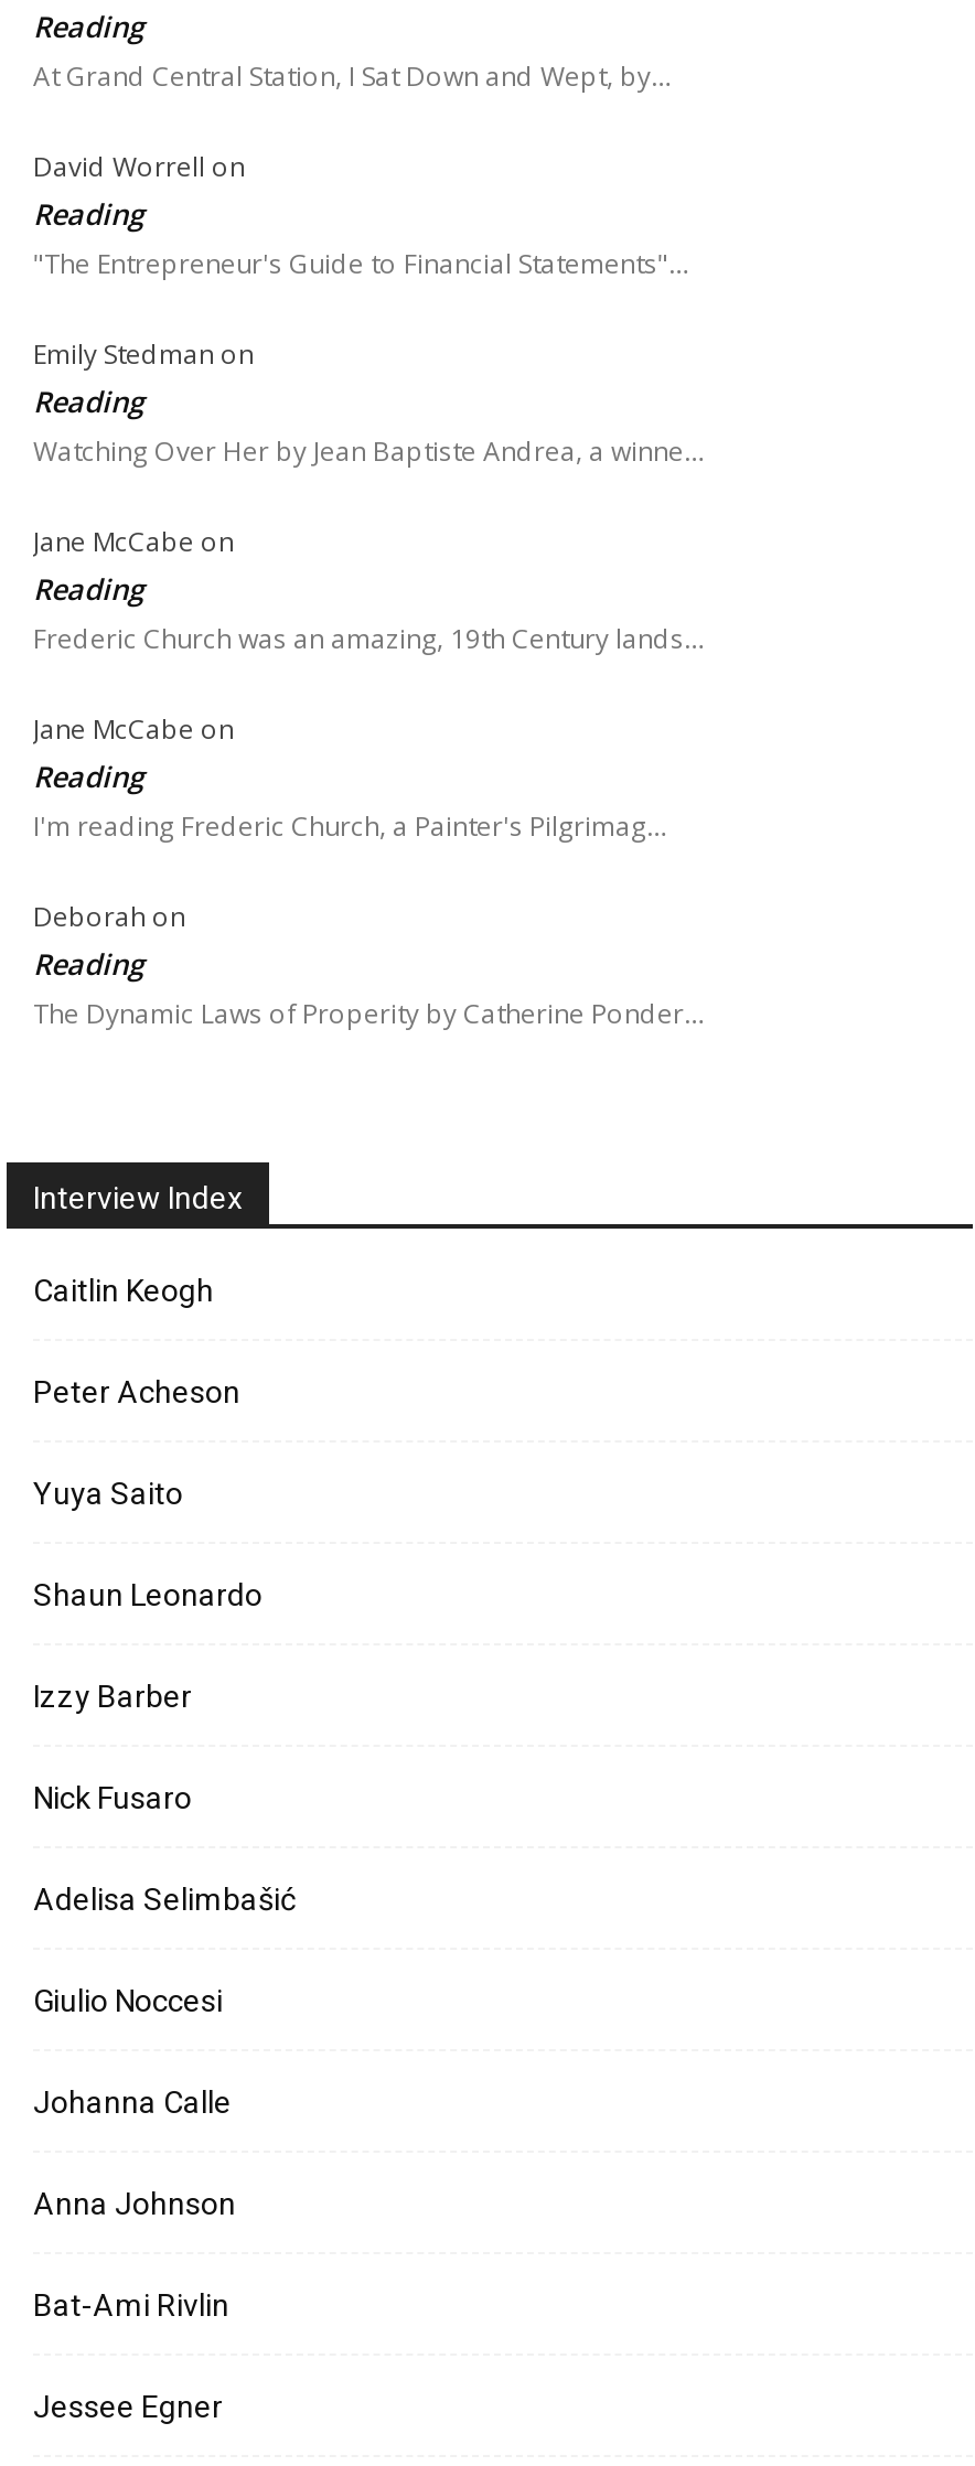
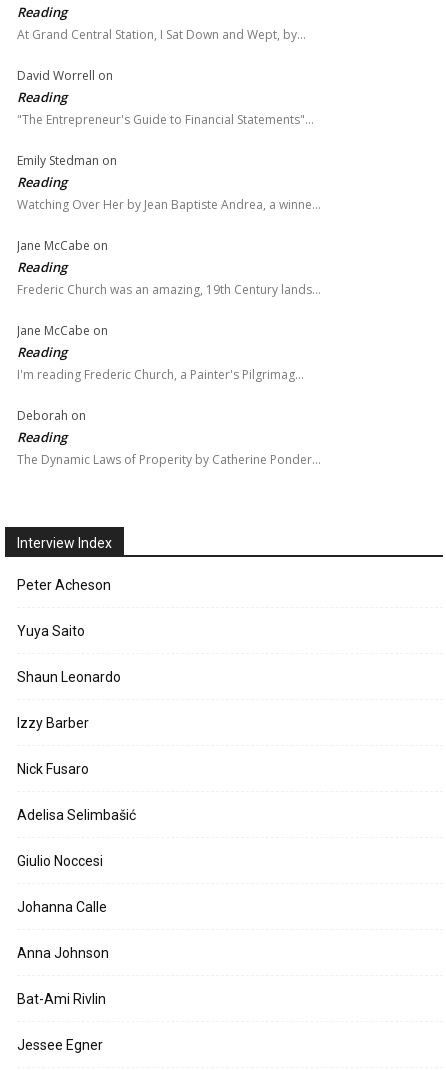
- Caitlin Keogh
